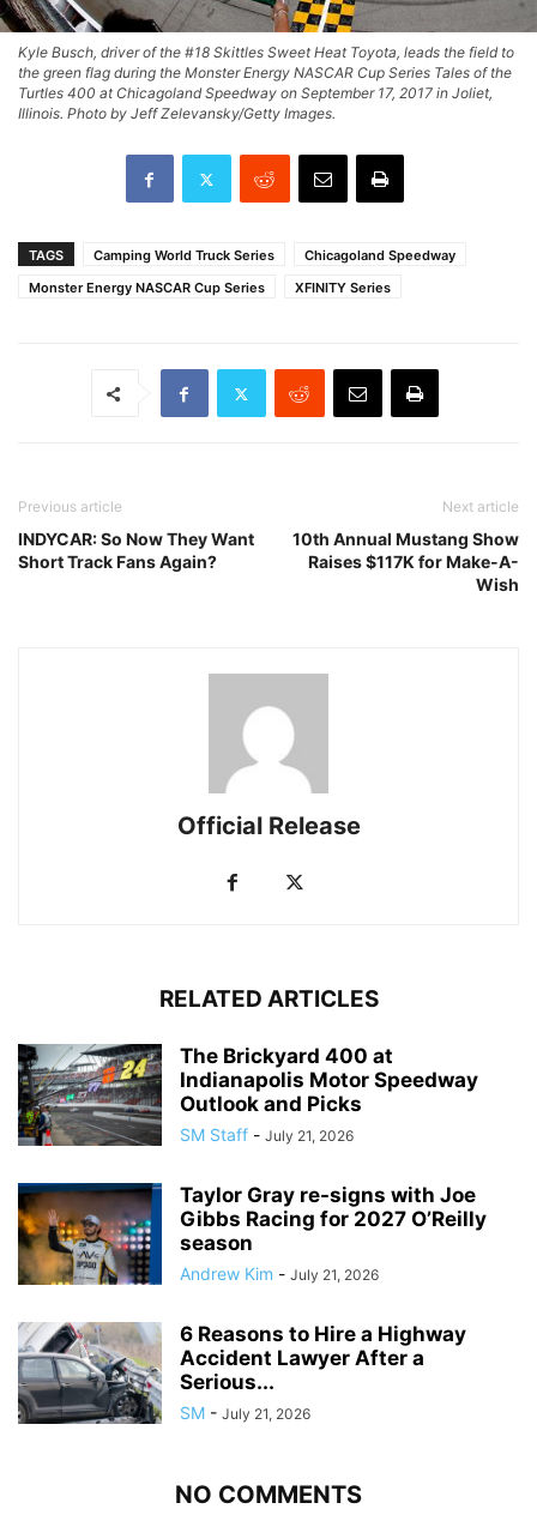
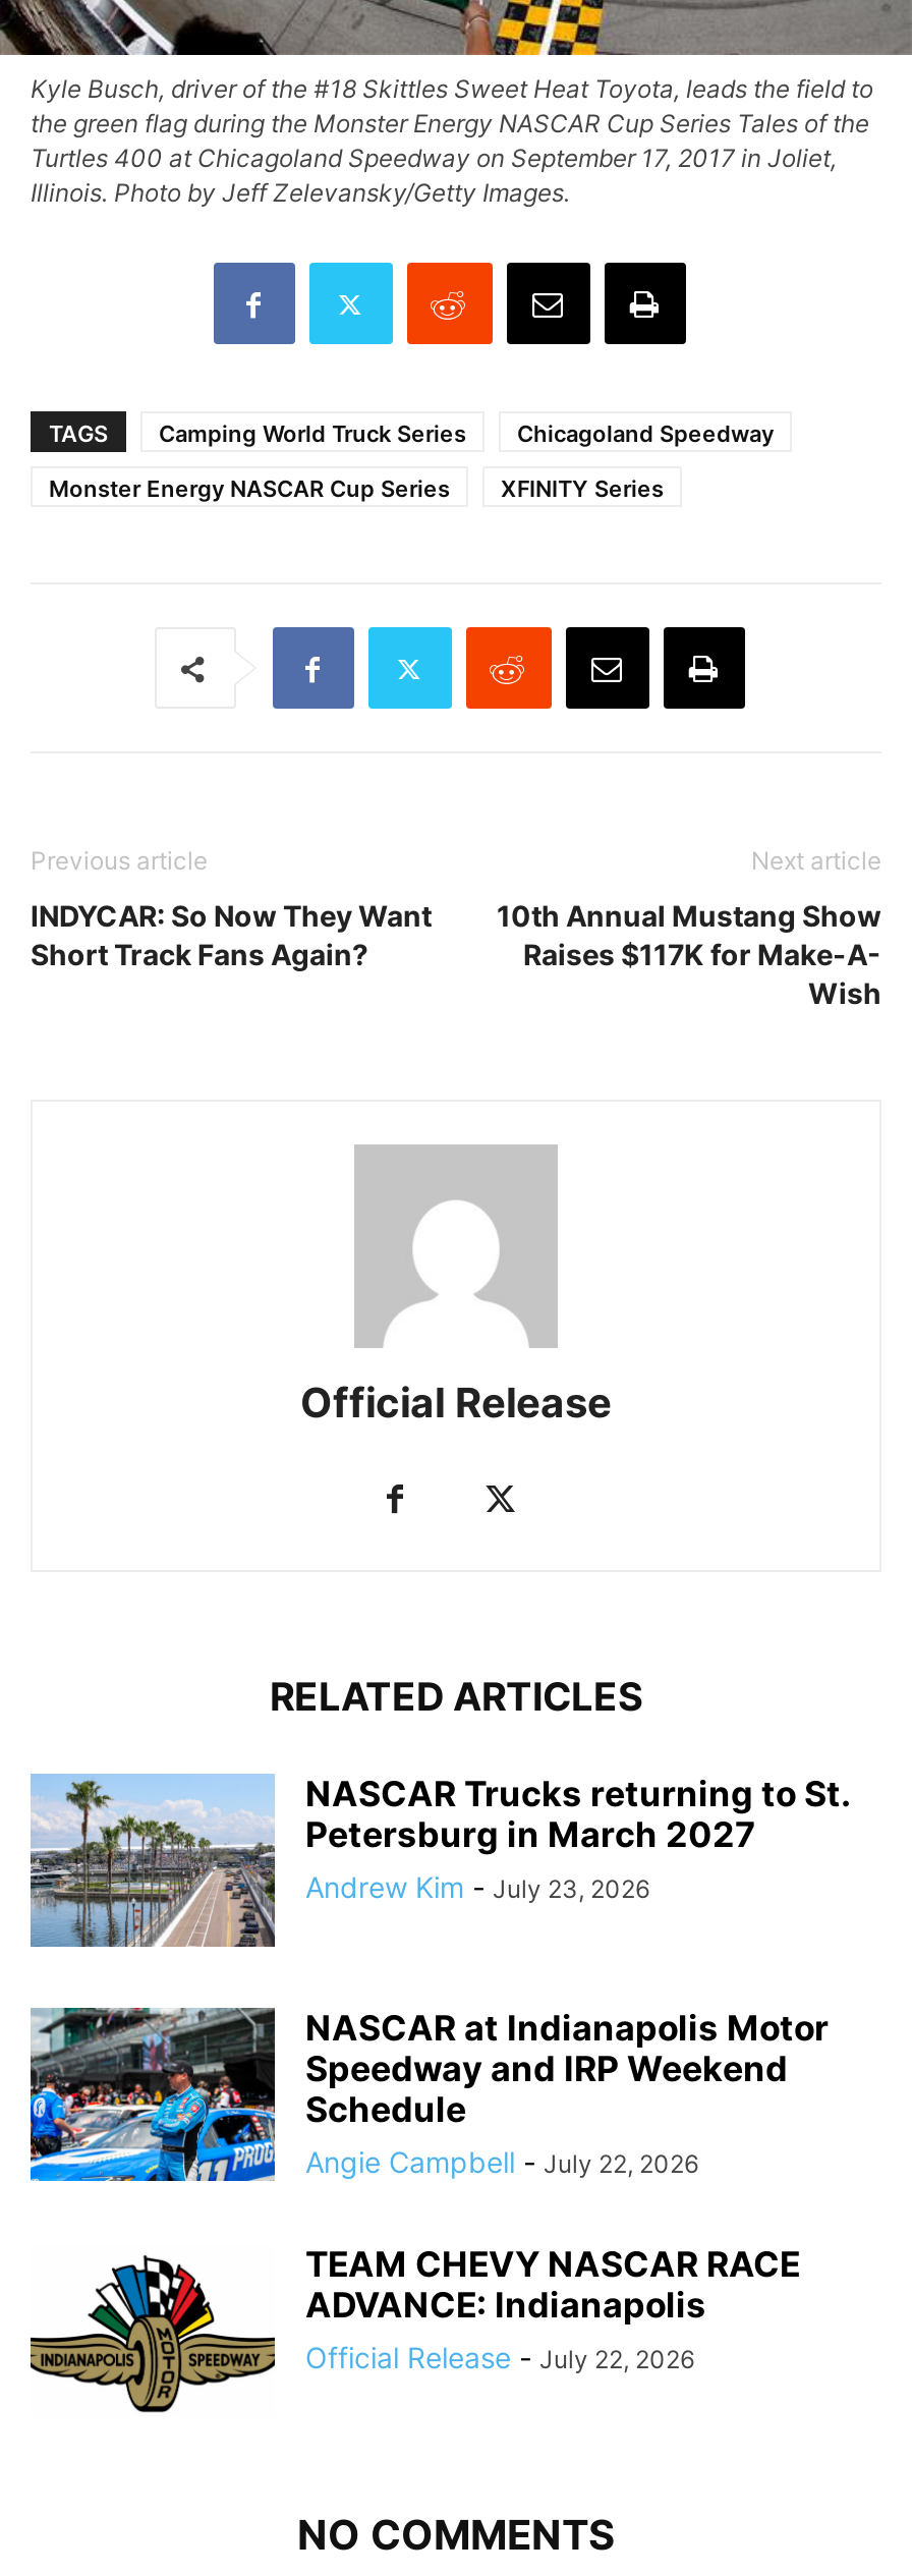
- [image]
- The Brickyard 400 at
- Indianapolis Motor Speedway
- Outlook and Picks
- SM Staff - July 21, 2026
+ [image]
+ NASCAR Trucks returning to St.
+ Petersburg in March 2027
+ Andrew Kim - July 23, 2026

- [image]
- Taylor Gray re-signs with Joe
- Gibbs Racing for 2027 O’Reilly
- season
- Andrew Kim - July 21, 2026
+ [image]
+ NASCAR at Indianapolis Motor
+ Speedway and IRP Weekend
+ Schedule
+ Angie Campbell - July 22, 2026

- [image]
- 6 Reasons to Hire a Highway
- Accident Lawyer After a
- Serious...
- SM - July 21, 2026
+ [image]
+ TEAM CHEVY NASCAR RACE
+ ADVANCE: Indianapolis
+ Official Release - July 22, 2026
